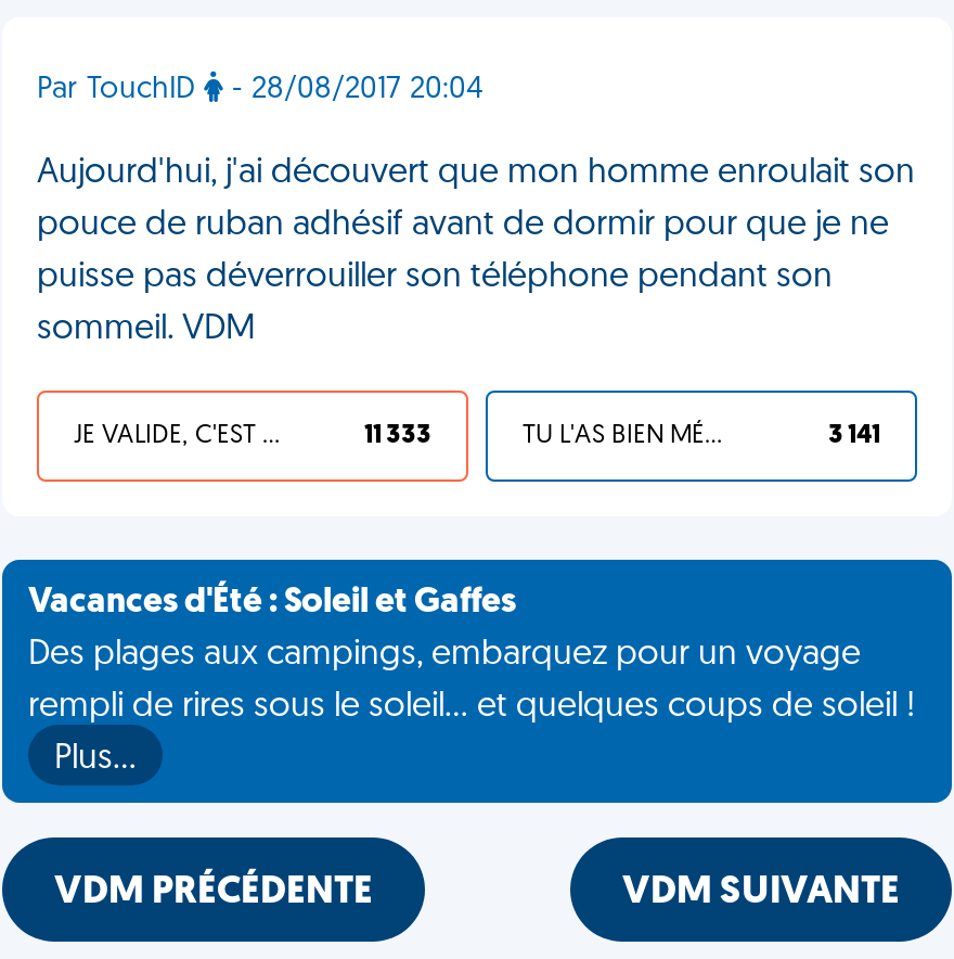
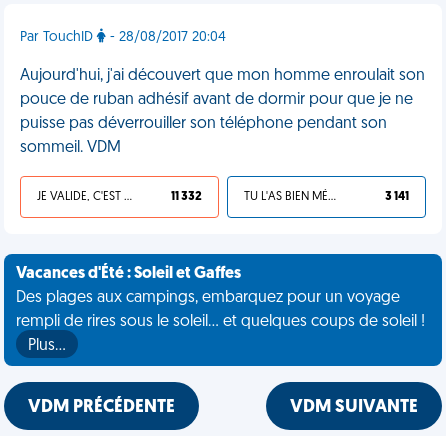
- 11 333
+ 11 332
